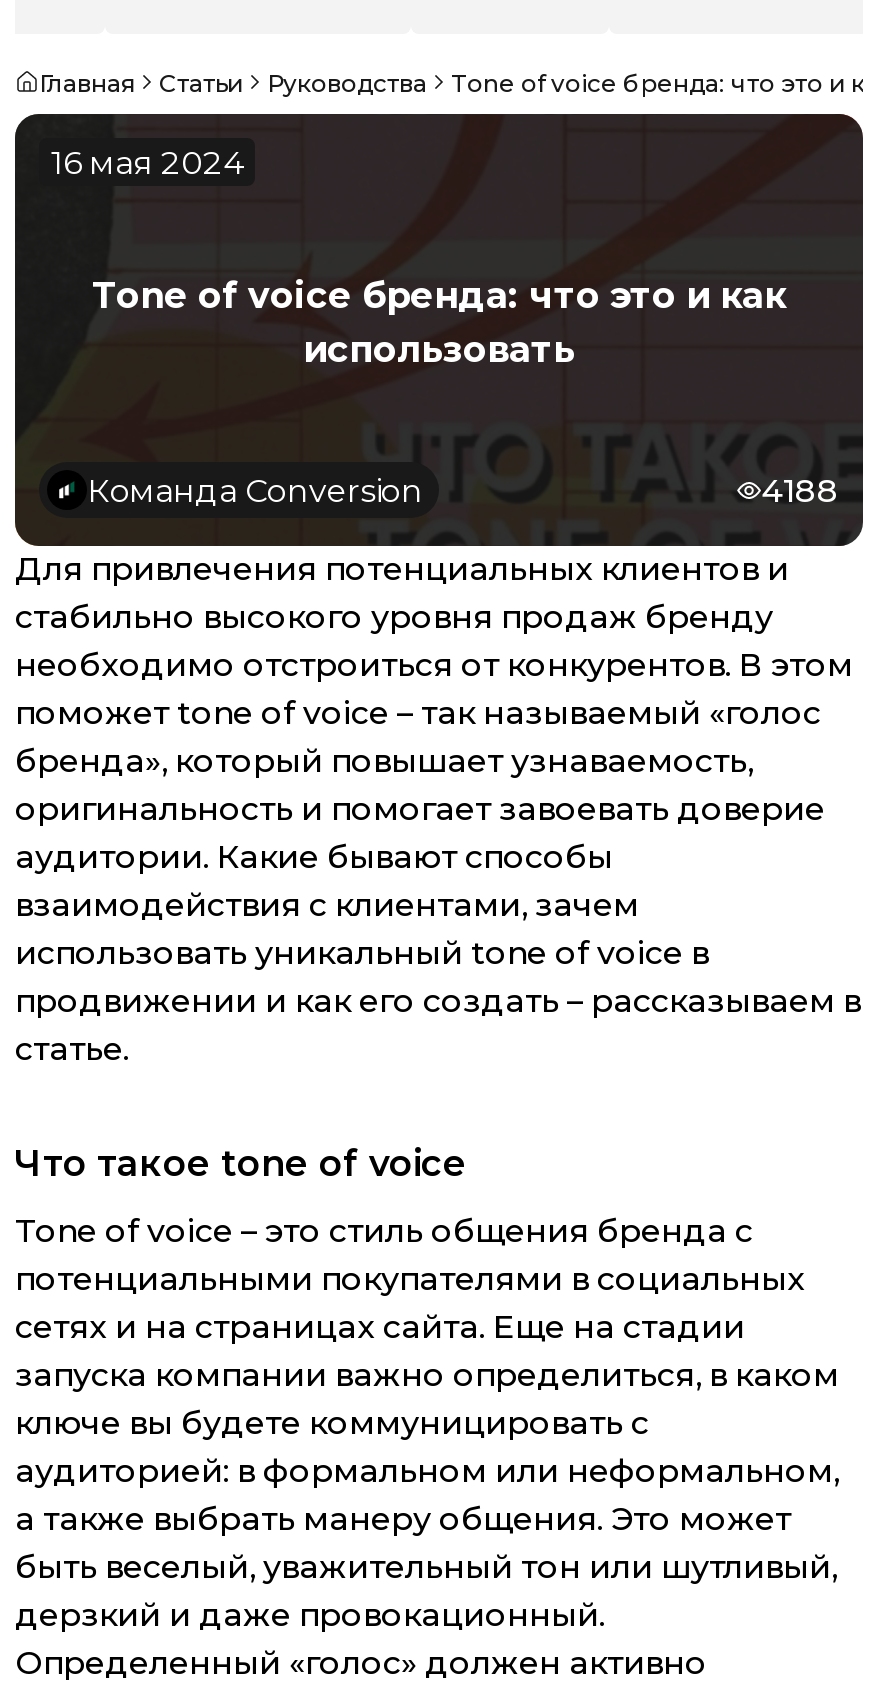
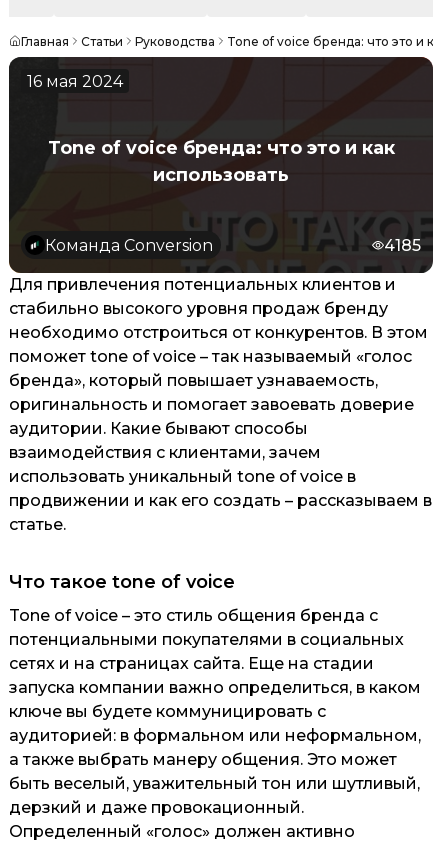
- 4188
+ 4185
